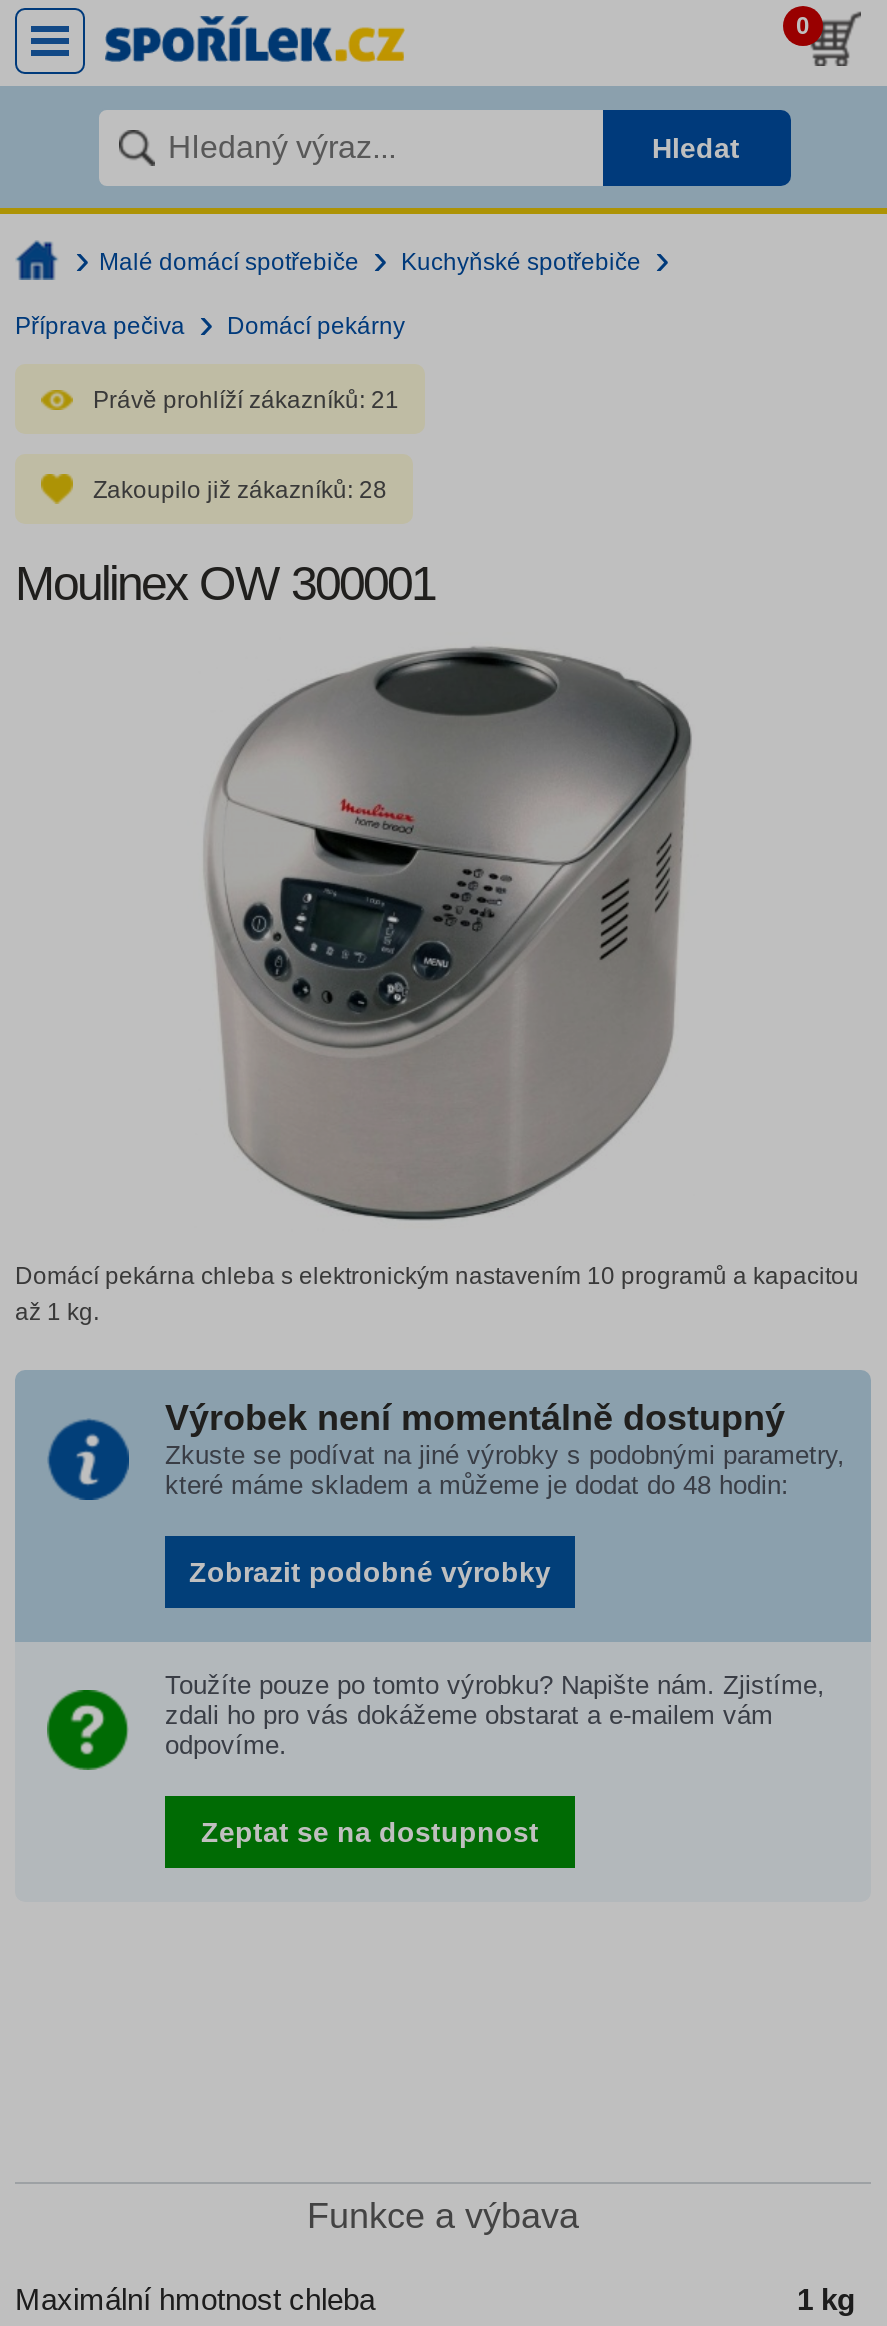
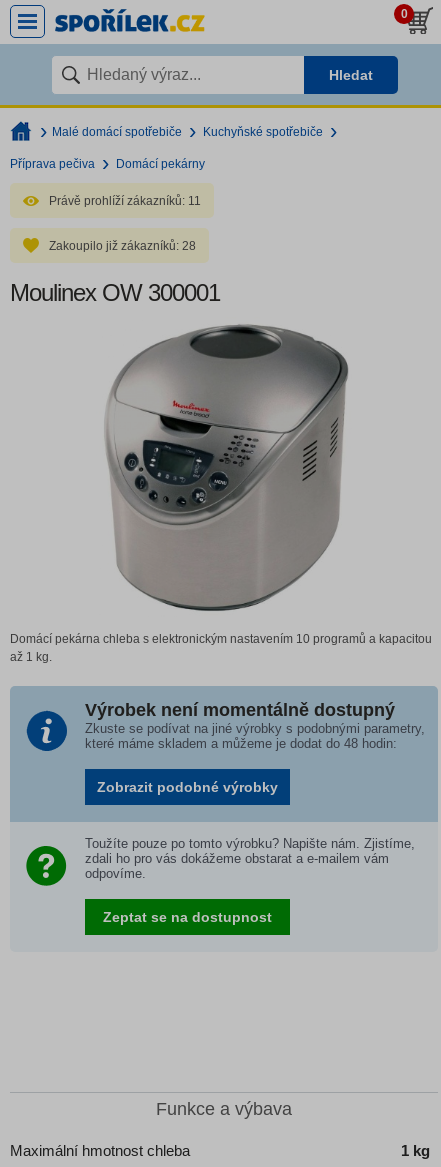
- Právě prohlíží zákazníků: 21
+ Právě prohlíží zákazníků: 11
